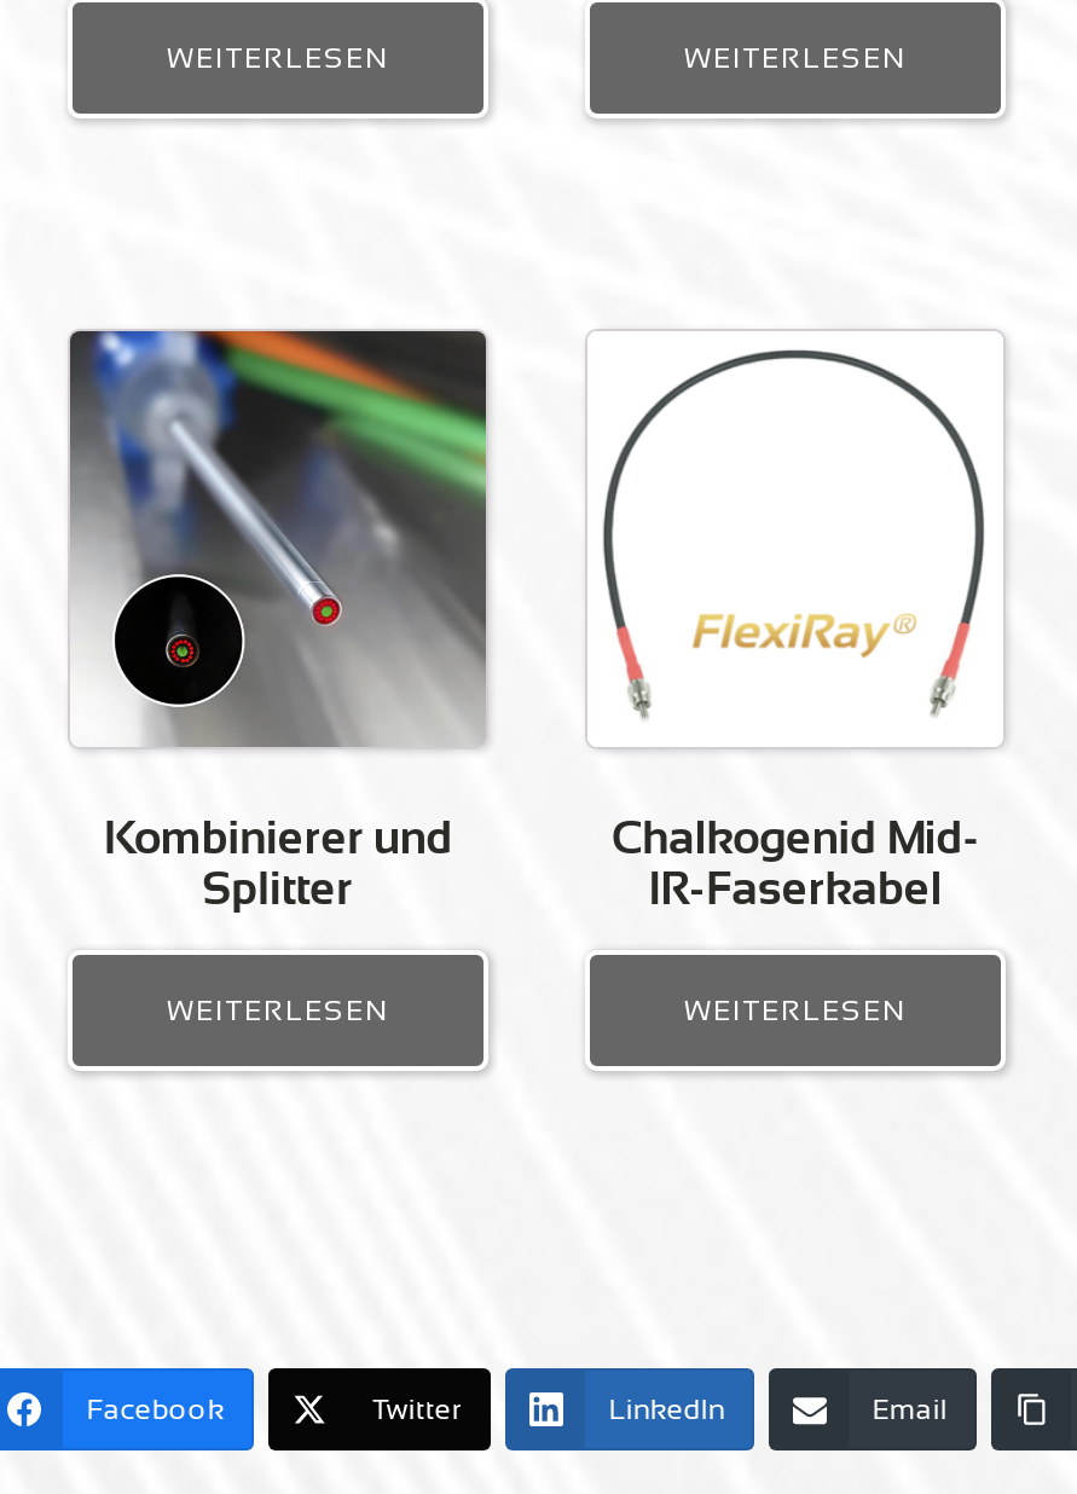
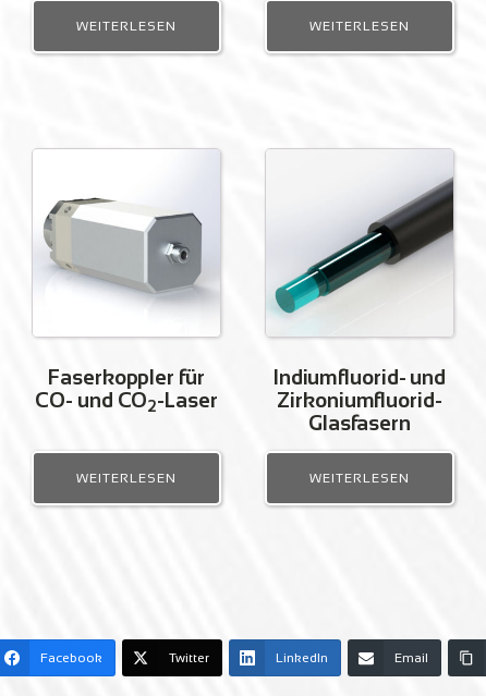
- [image]
- Kombinierer und
- Splitter
+ [image]
+ Faserkoppler für
+ CO- und CO2-Laser

- [image]
- Chalkogenid Mid-
- IR-Faserkabel
+ [image]
+ Indiumfluorid- und
+ Zirkoniumfluorid-
+ Glasfasern
